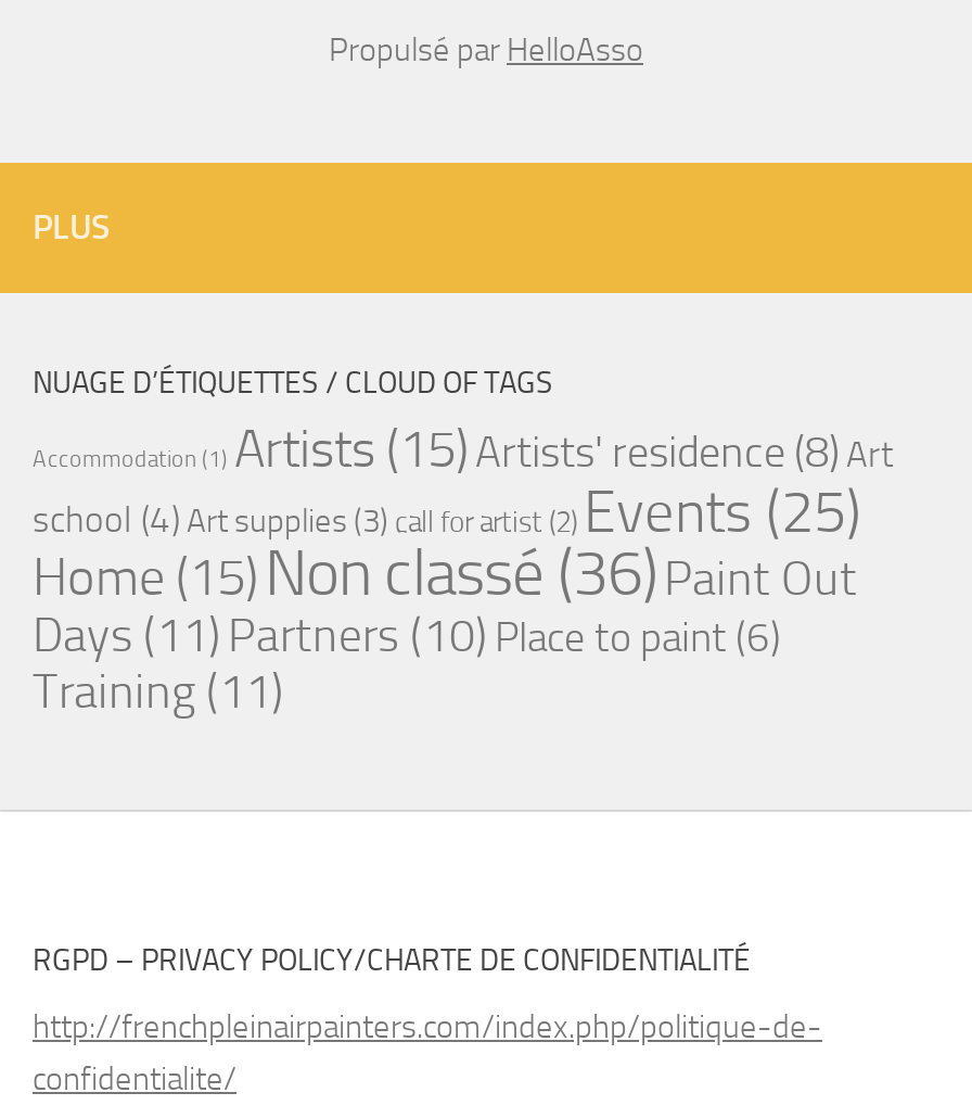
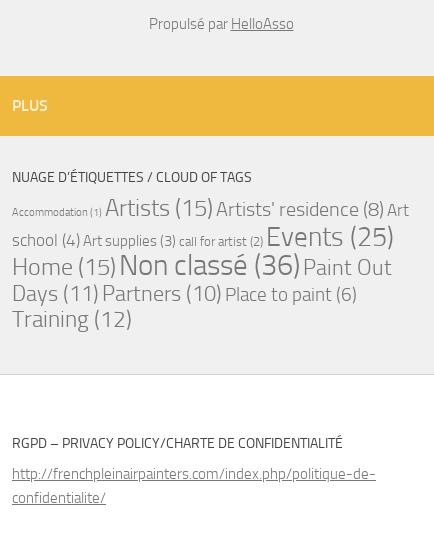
- Training (11)
+ Training (12)
